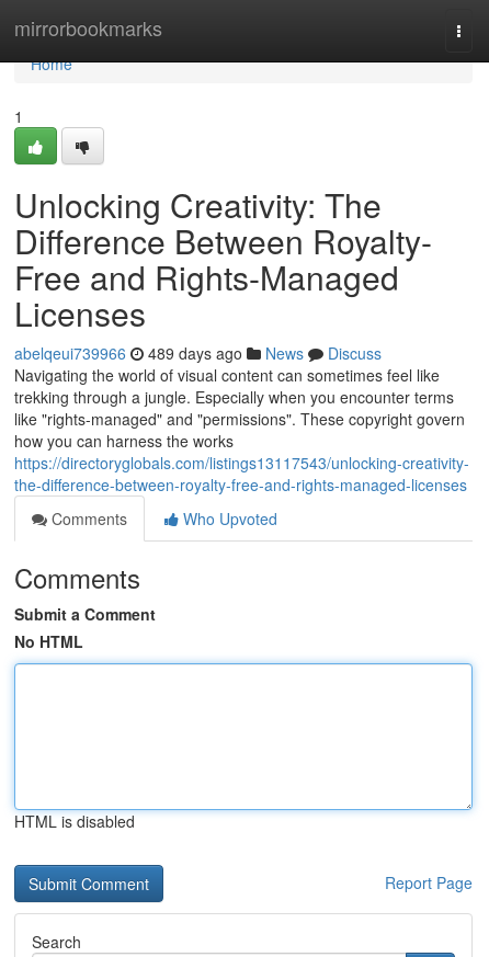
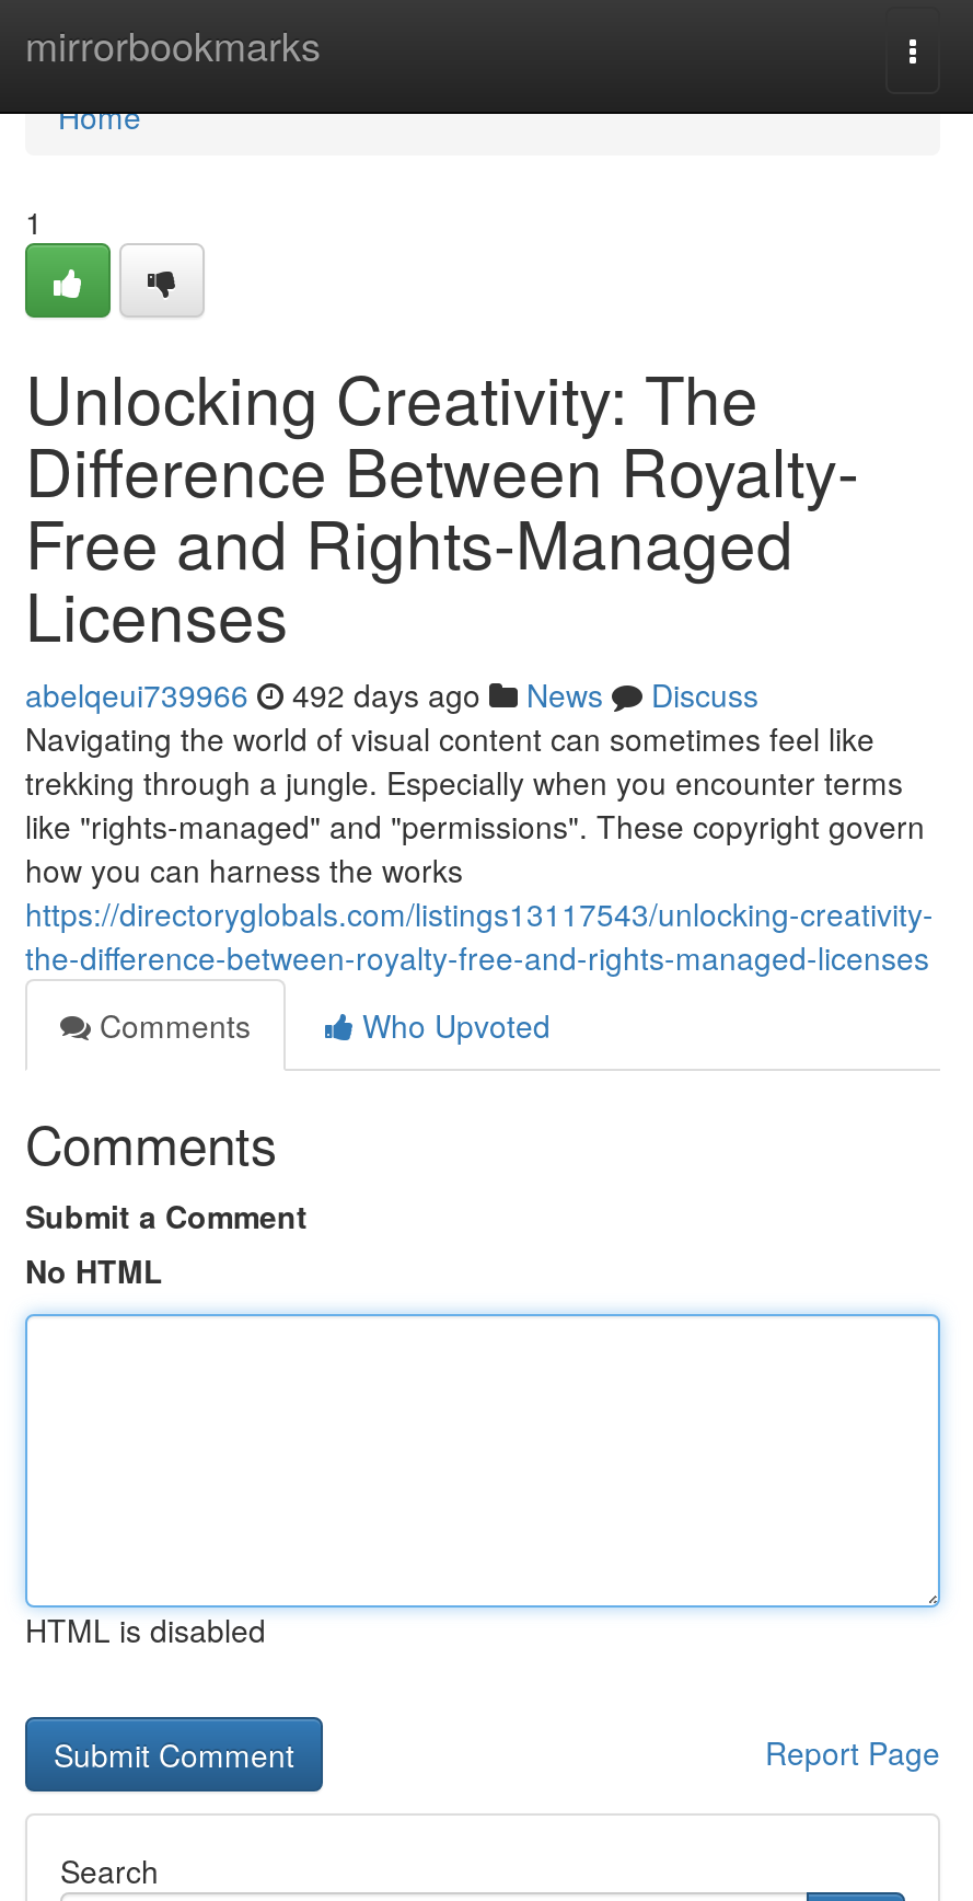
- abelqeui739966 489 days ago News Discuss
+ abelqeui739966 492 days ago News Discuss
